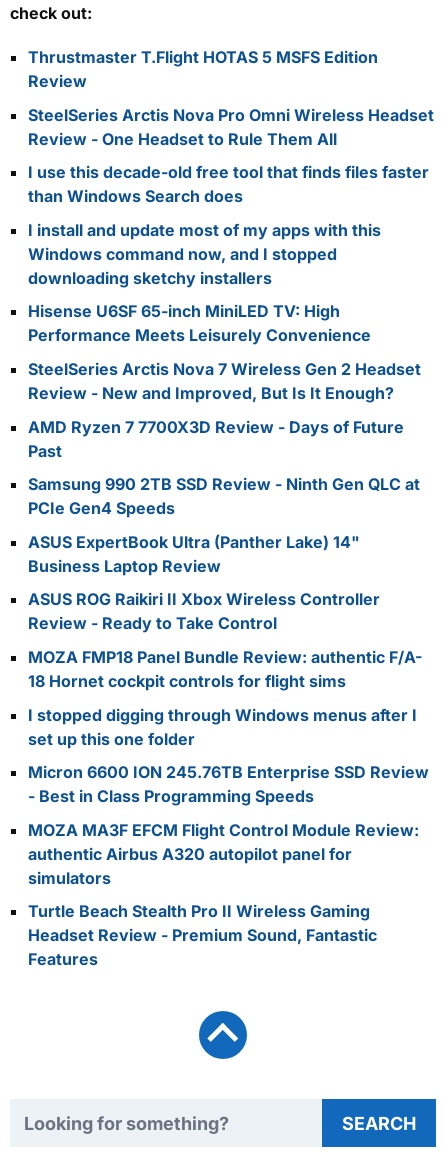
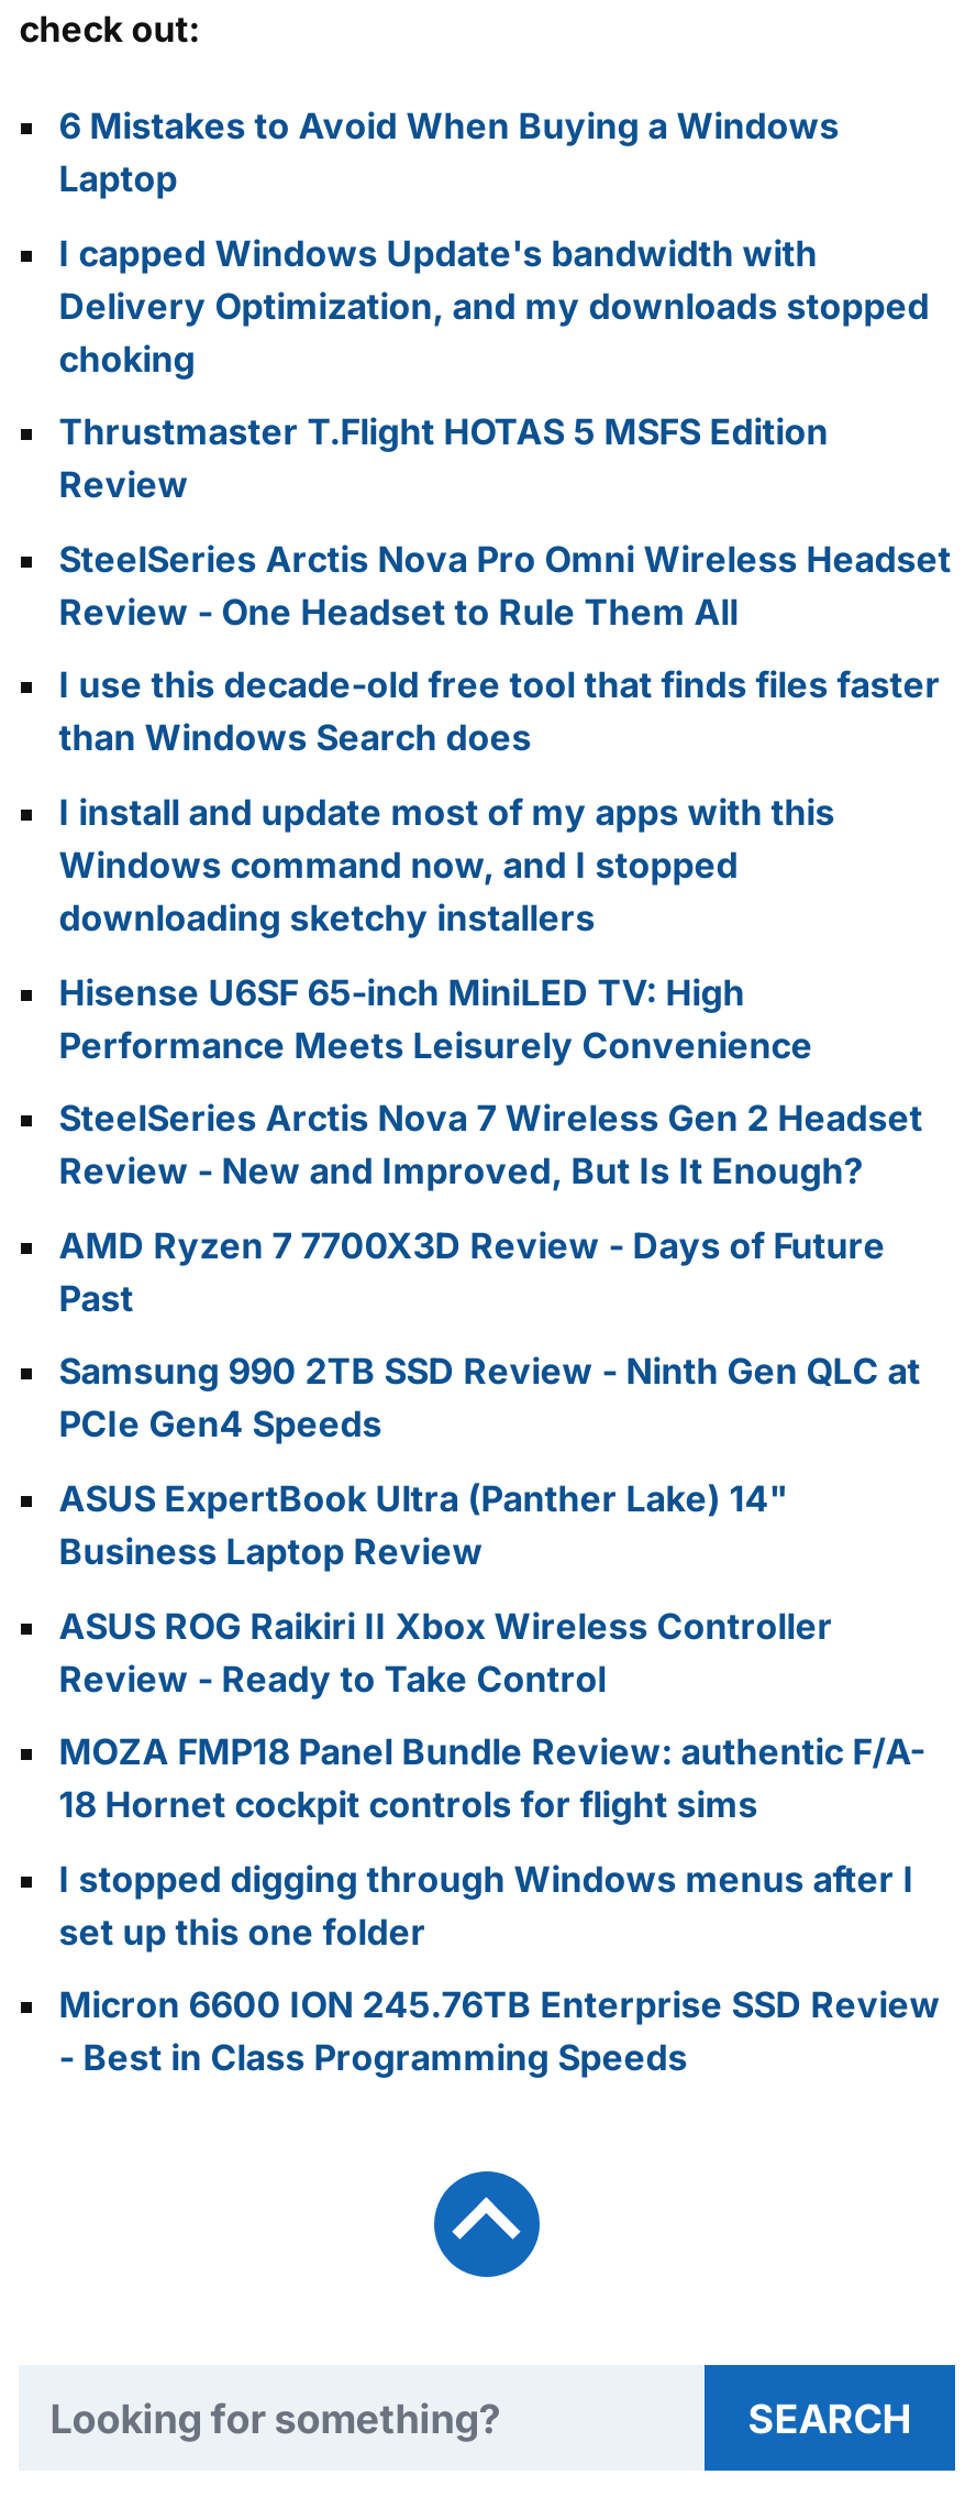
+ 6 Mistakes to Avoid When Buying a Windows
+ Laptop
+ I capped Windows Update's bandwidth with
+ Delivery Optimization, and my downloads stopped
+ choking

moved down: Thrustmaster T.Flight HOTAS 5 MSFS Edition | Review | SteelSeries Arctis Nova Pro Omni Wireless Headset | ... | Micron 6600 ION 245.76TB Enterprise SSD Review | - Best in Class Programming Speeds

- MOZA MA3F EFCM Flight Control Module Review:
- authentic Airbus A320 autopilot panel for
- simulators
- Turtle Beach Stealth Pro II Wireless Gaming
- Headset Review - Premium Sound, Fantastic
- Features
